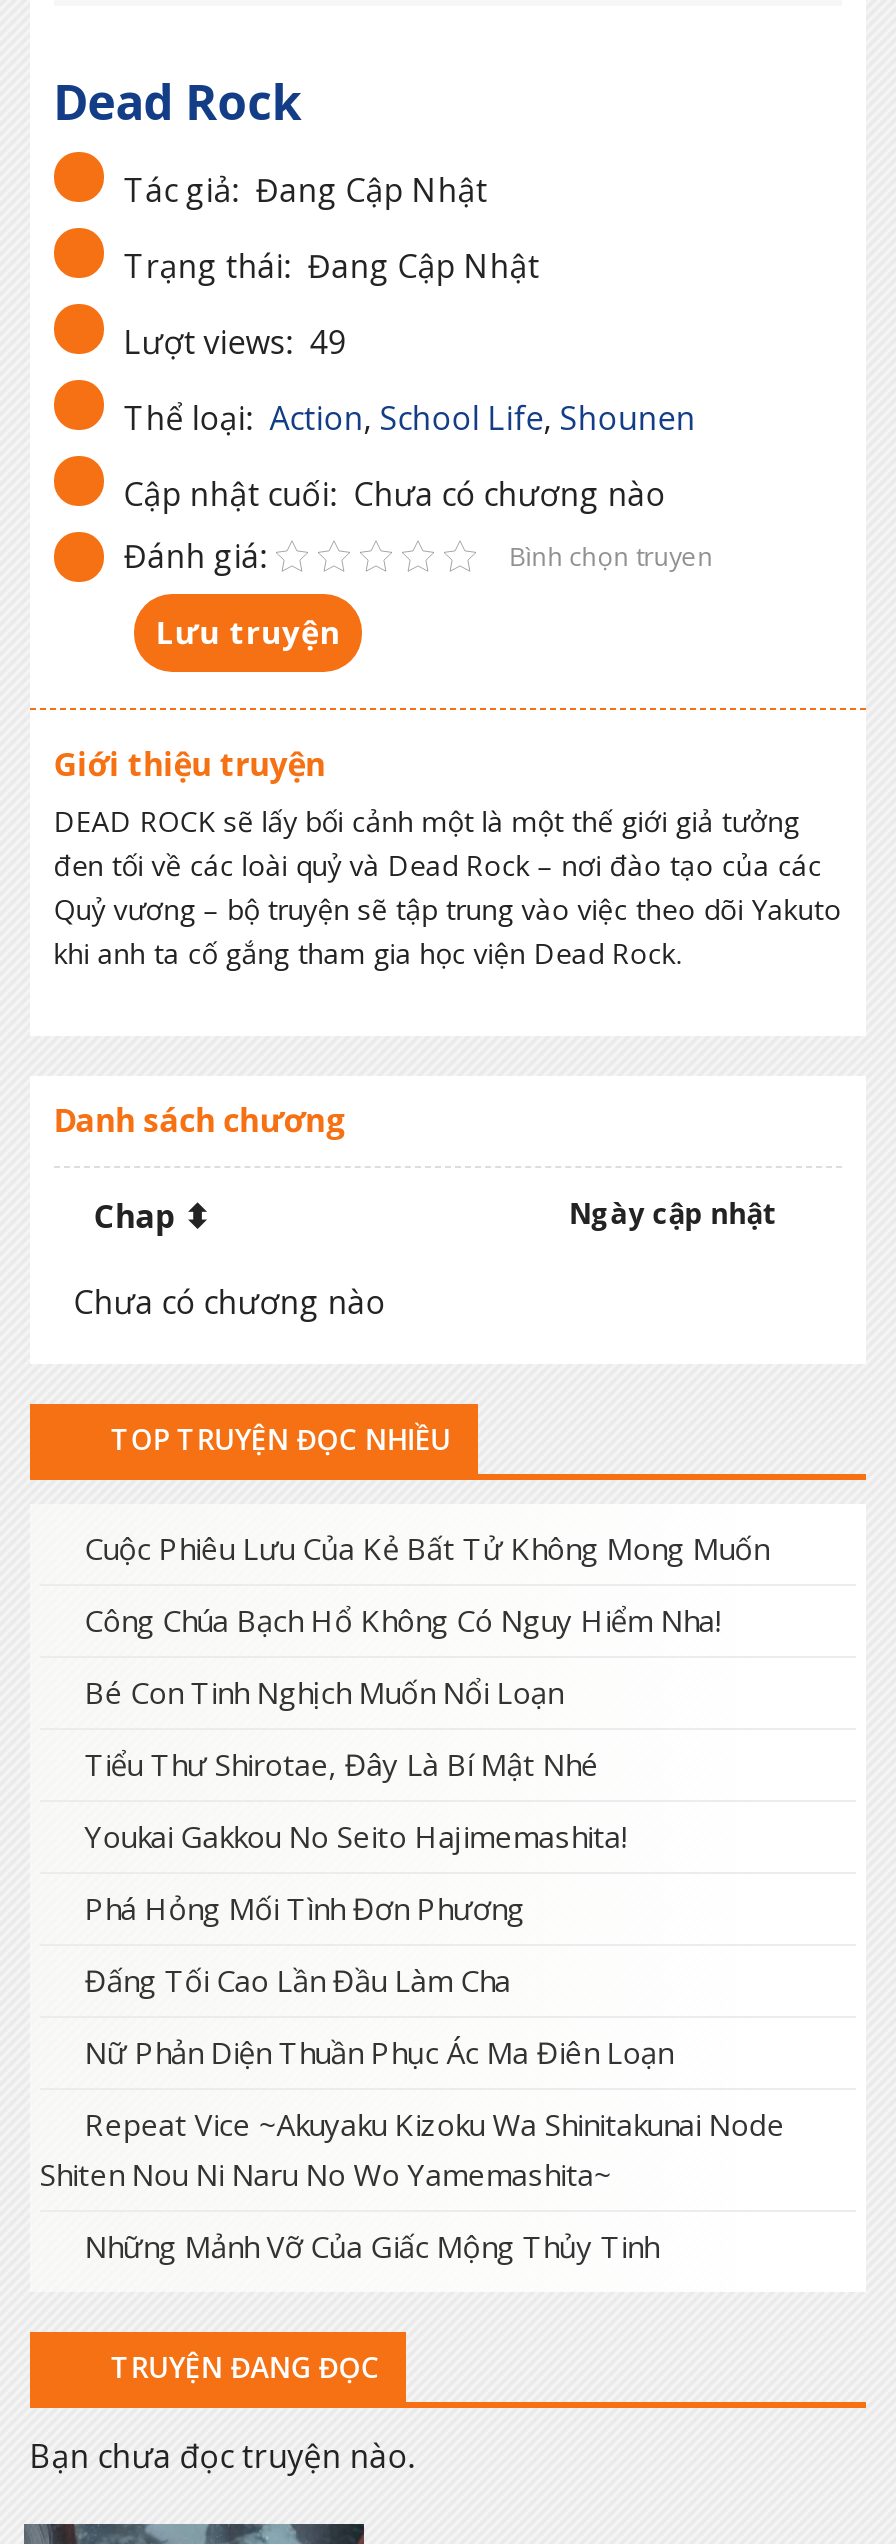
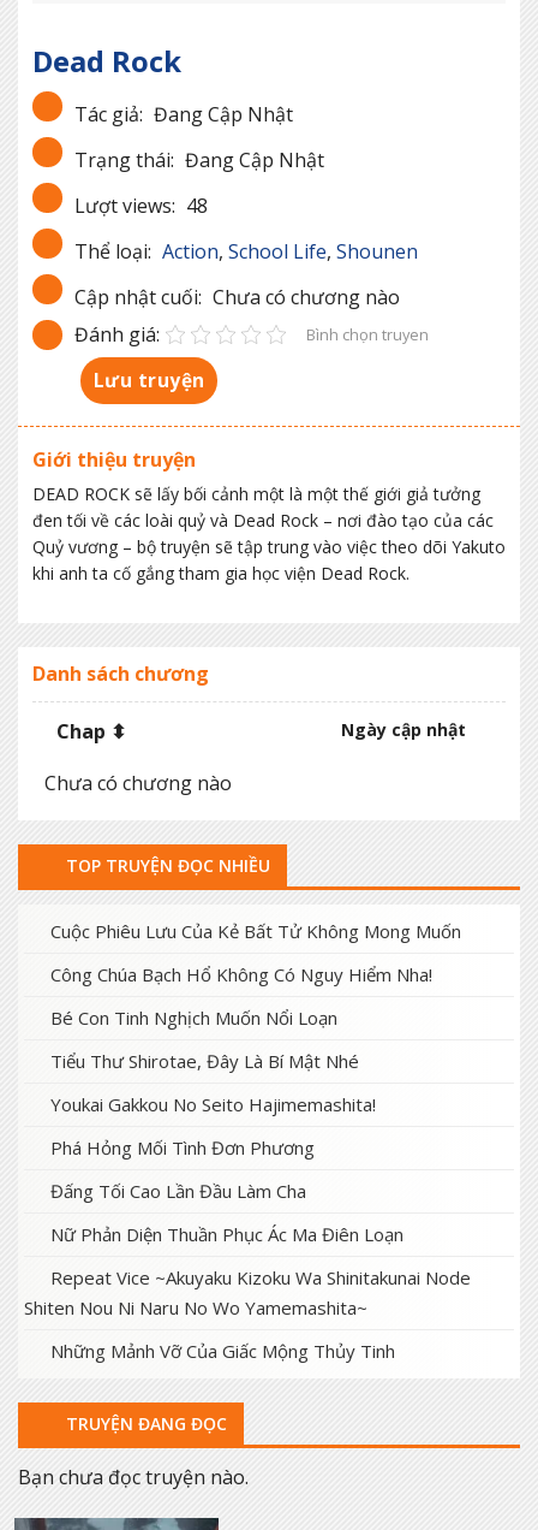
- Lượt views: 49
+ Lượt views: 48
